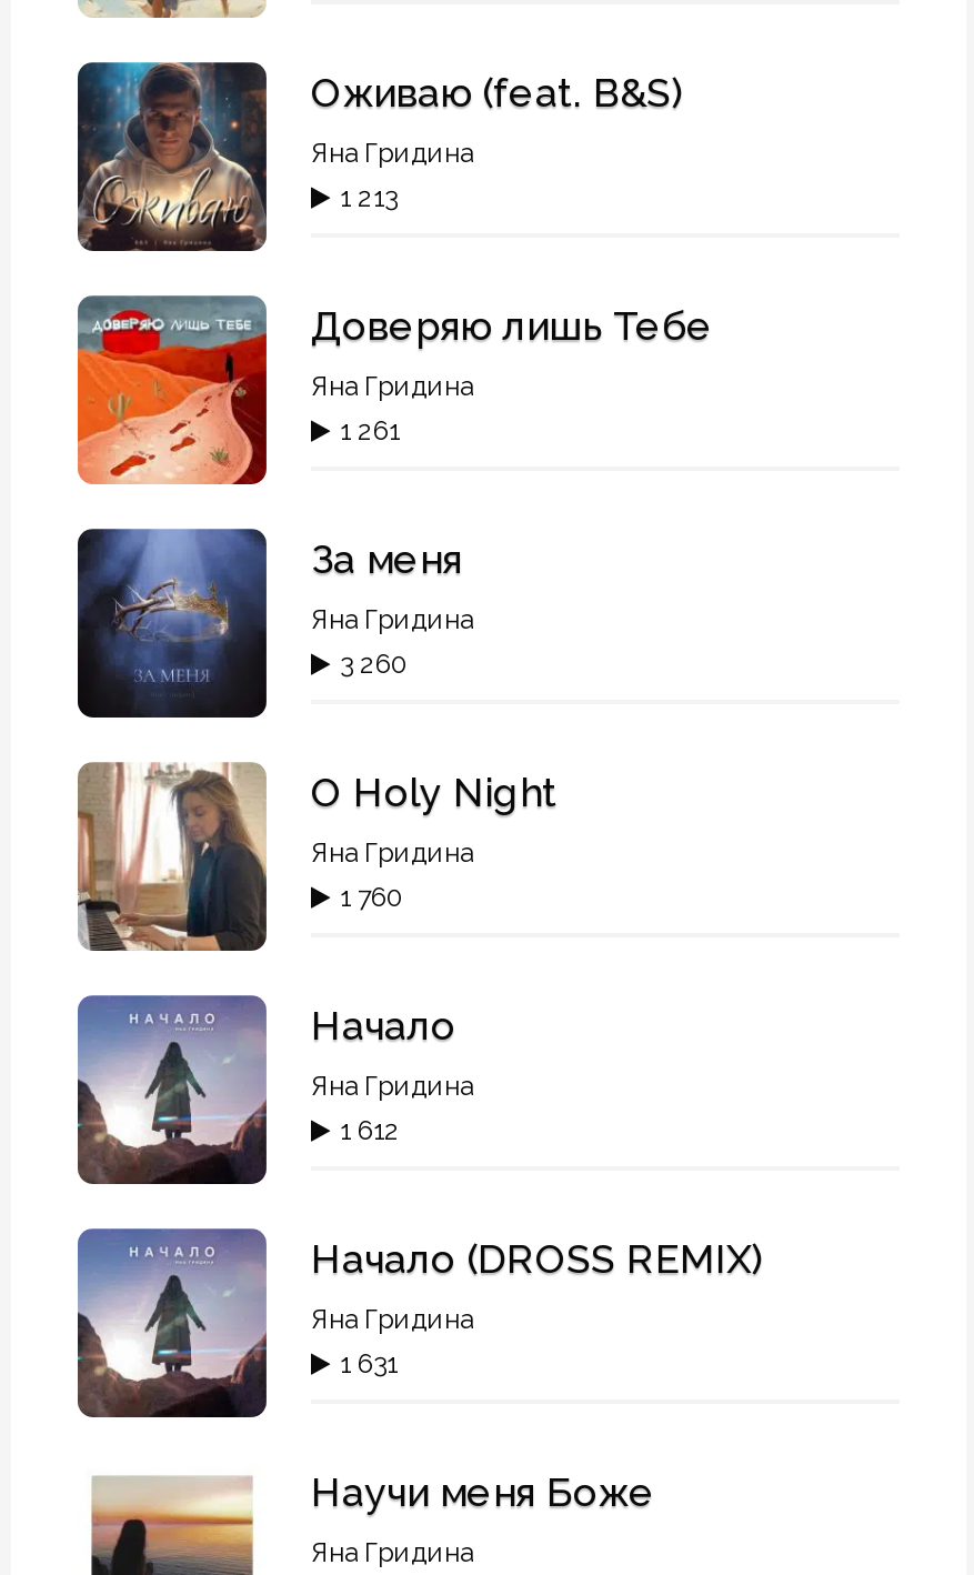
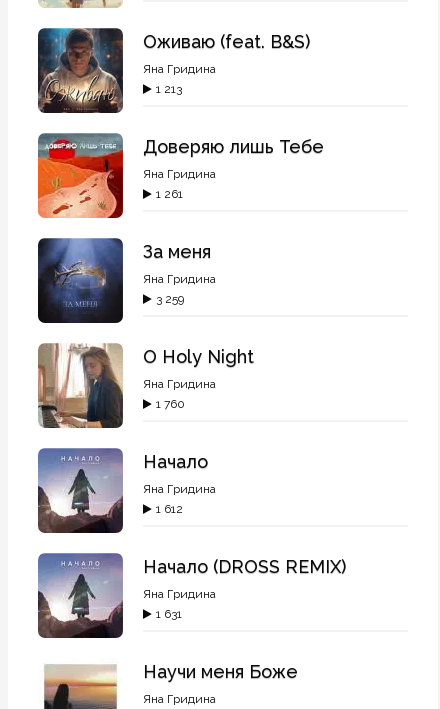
- 3 260
+ 3 259
